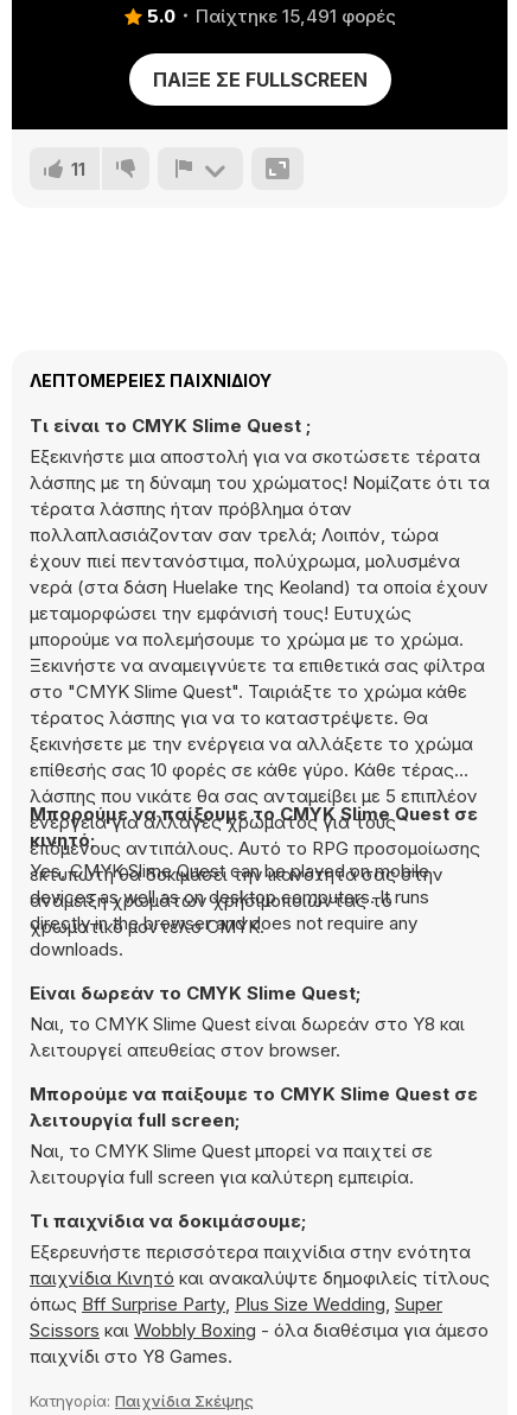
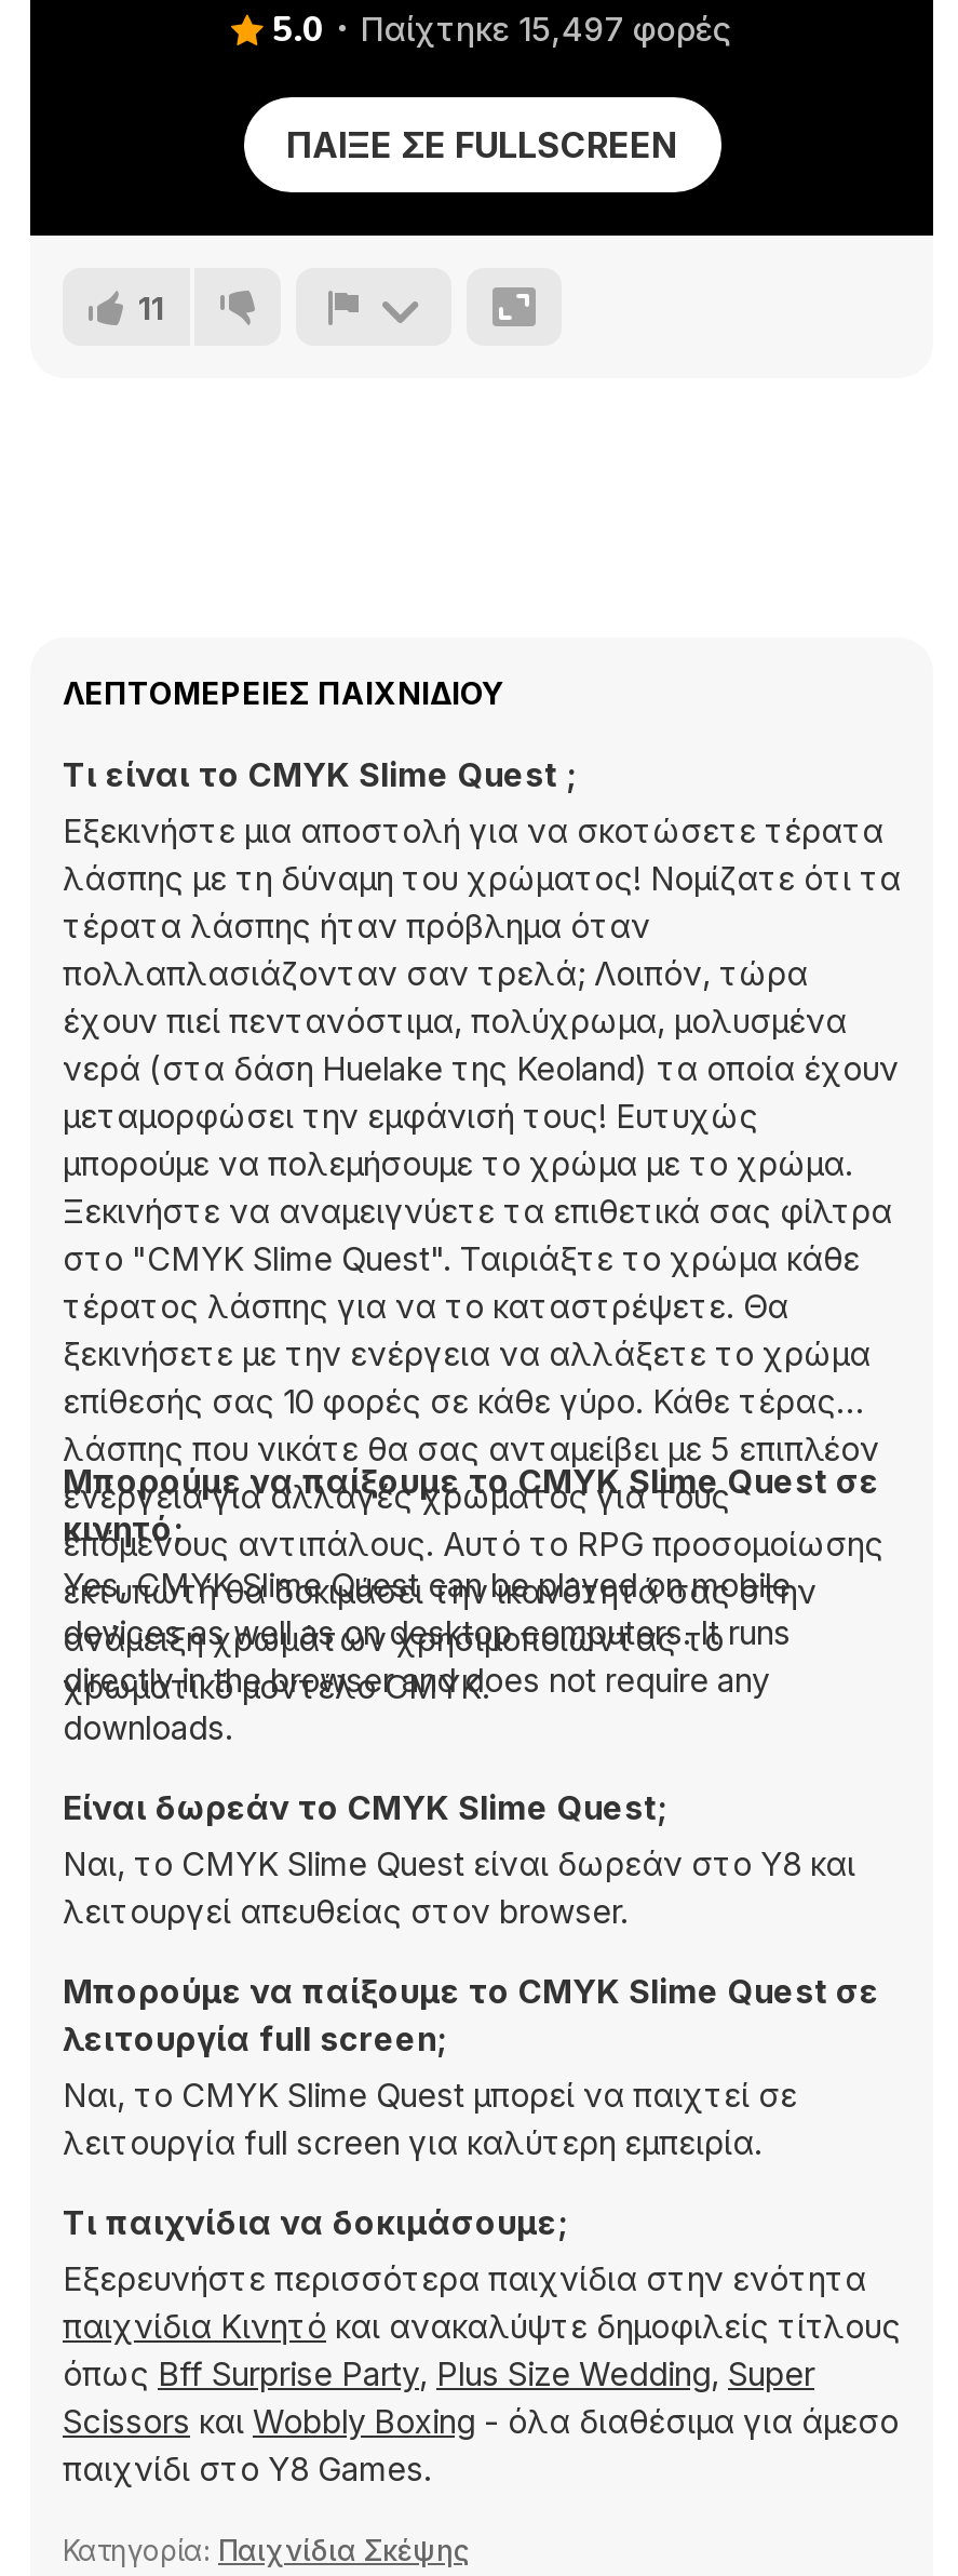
- Παίχτηκε 15,491 φορές
+ Παίχτηκε 15,497 φορές
